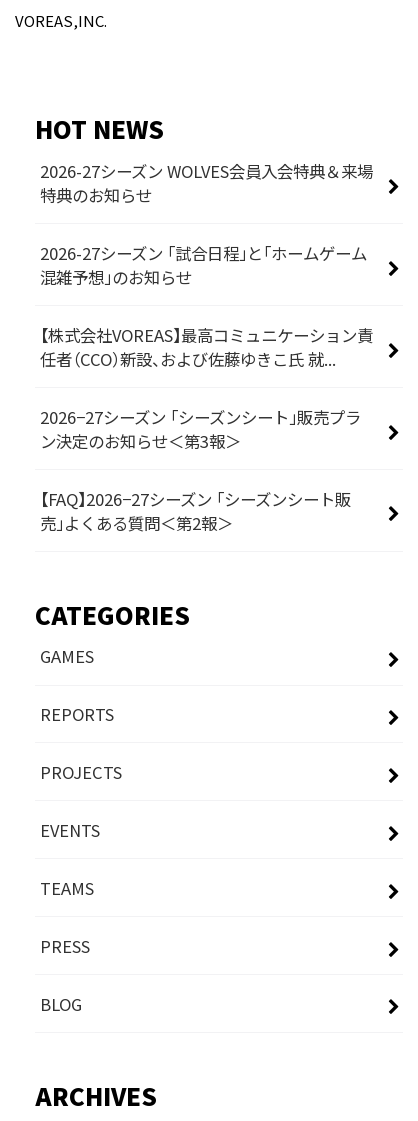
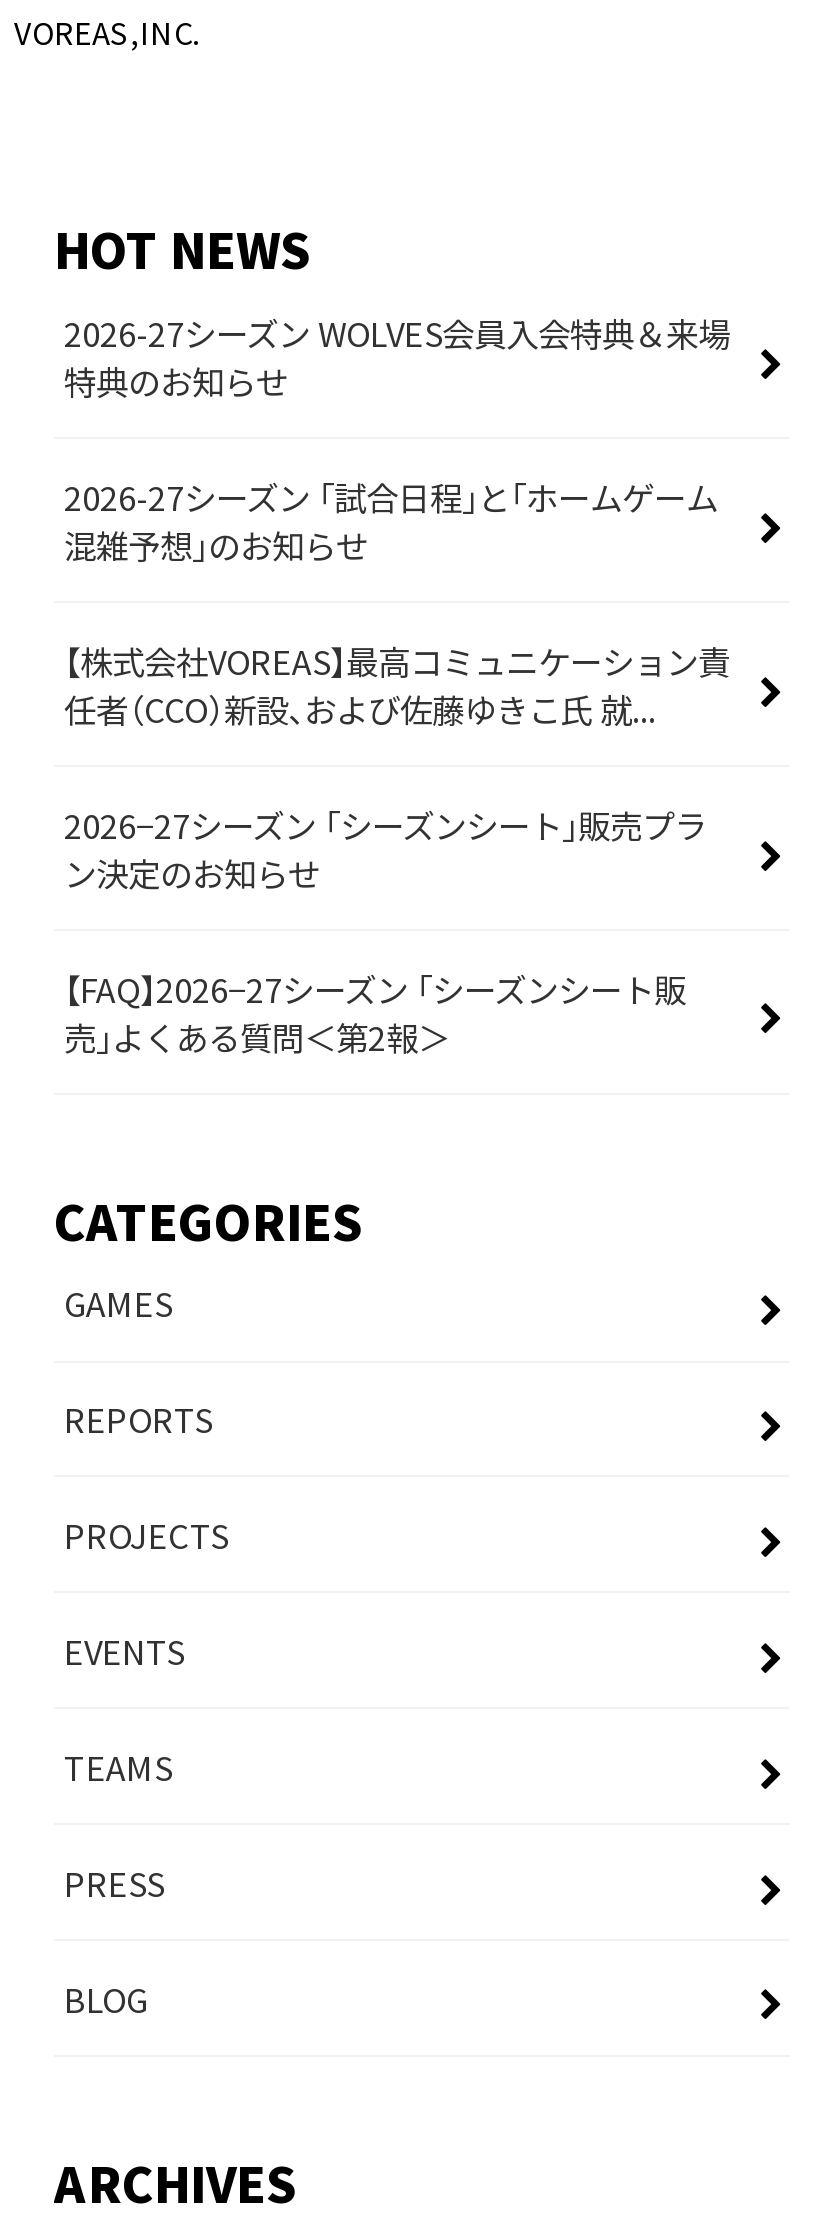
- ン決定のお知らせ＜第3報＞
+ ン決定のお知らせ
